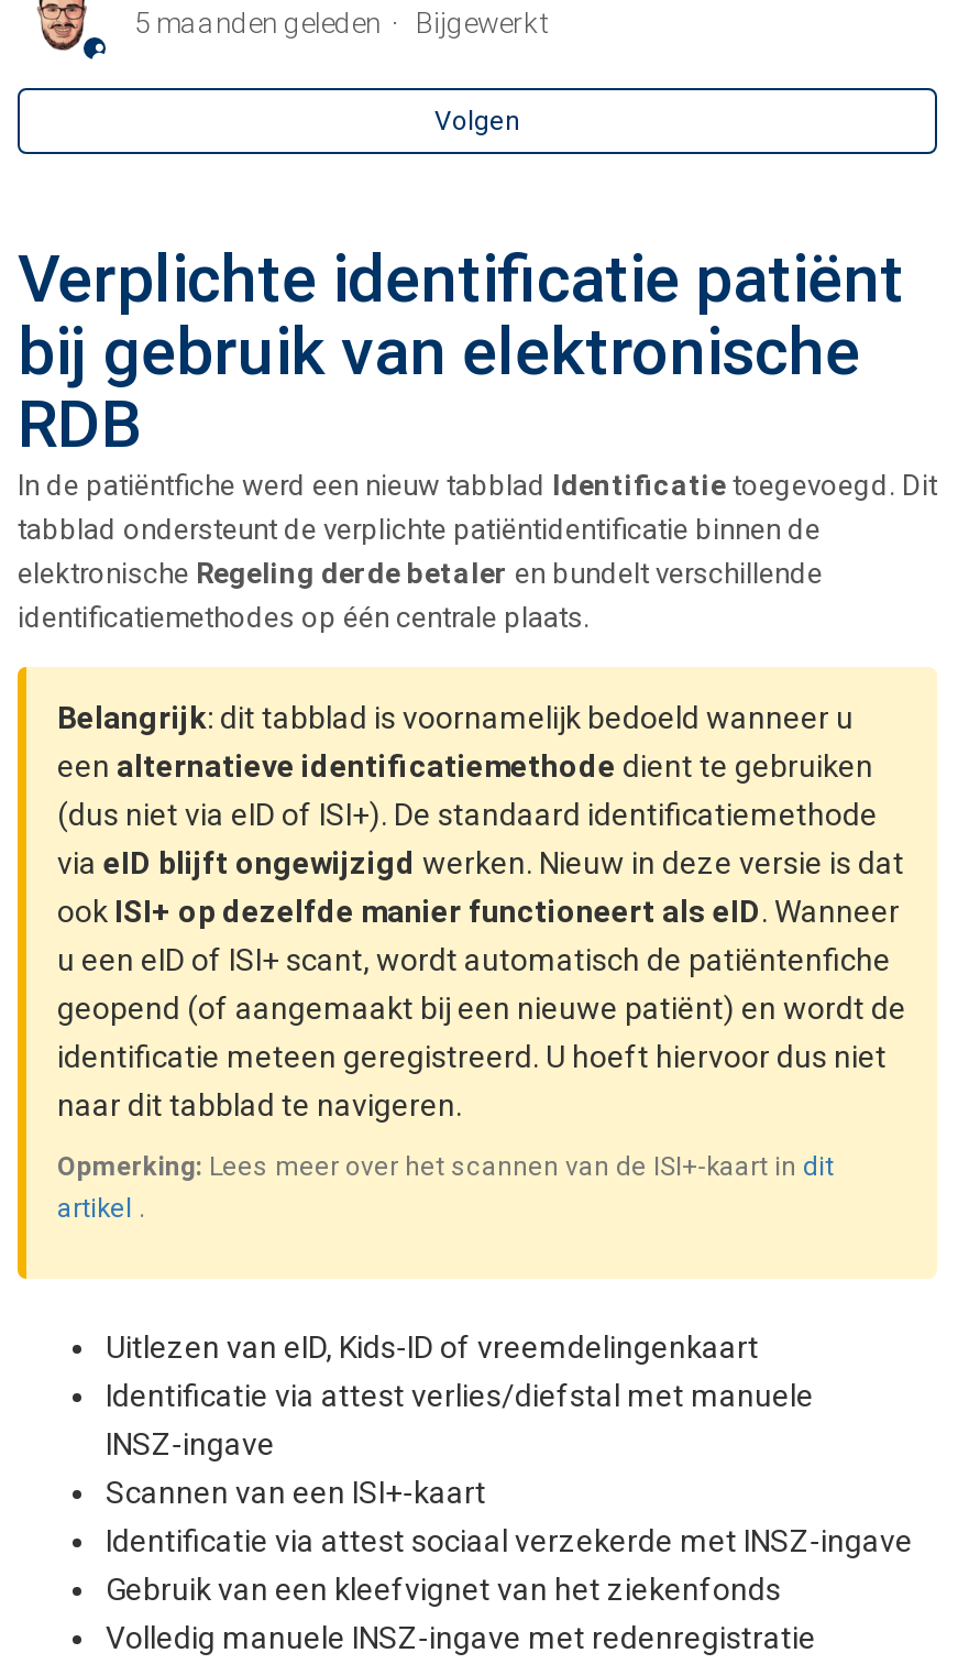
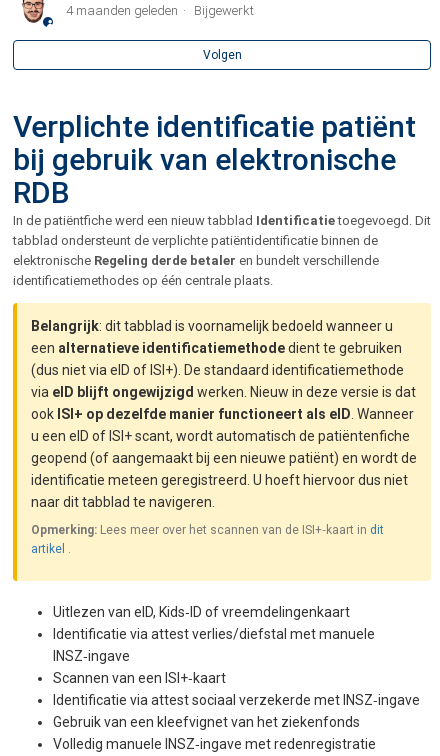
- 5 maanden geleden
+ 4 maanden geleden
